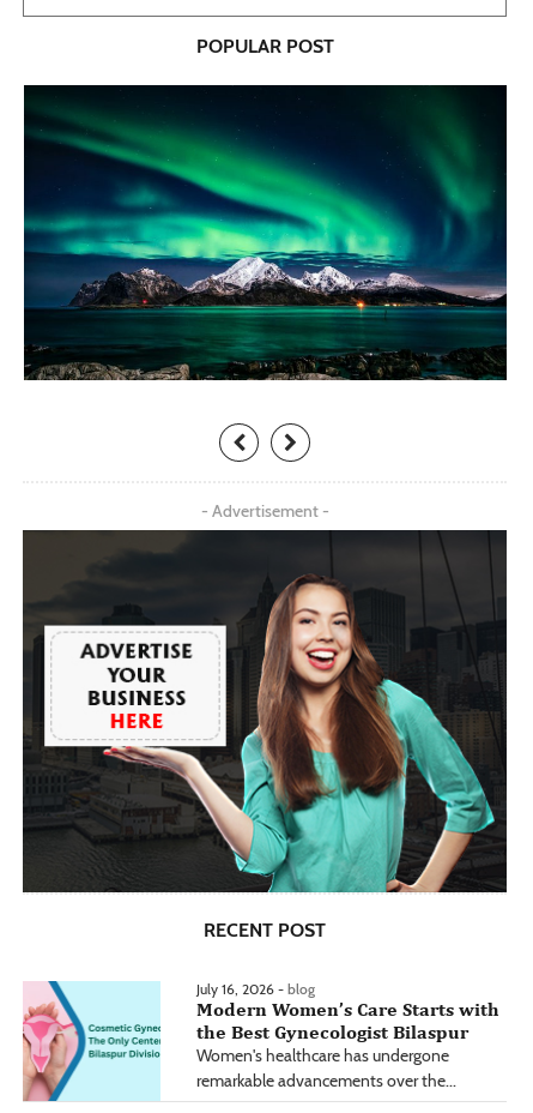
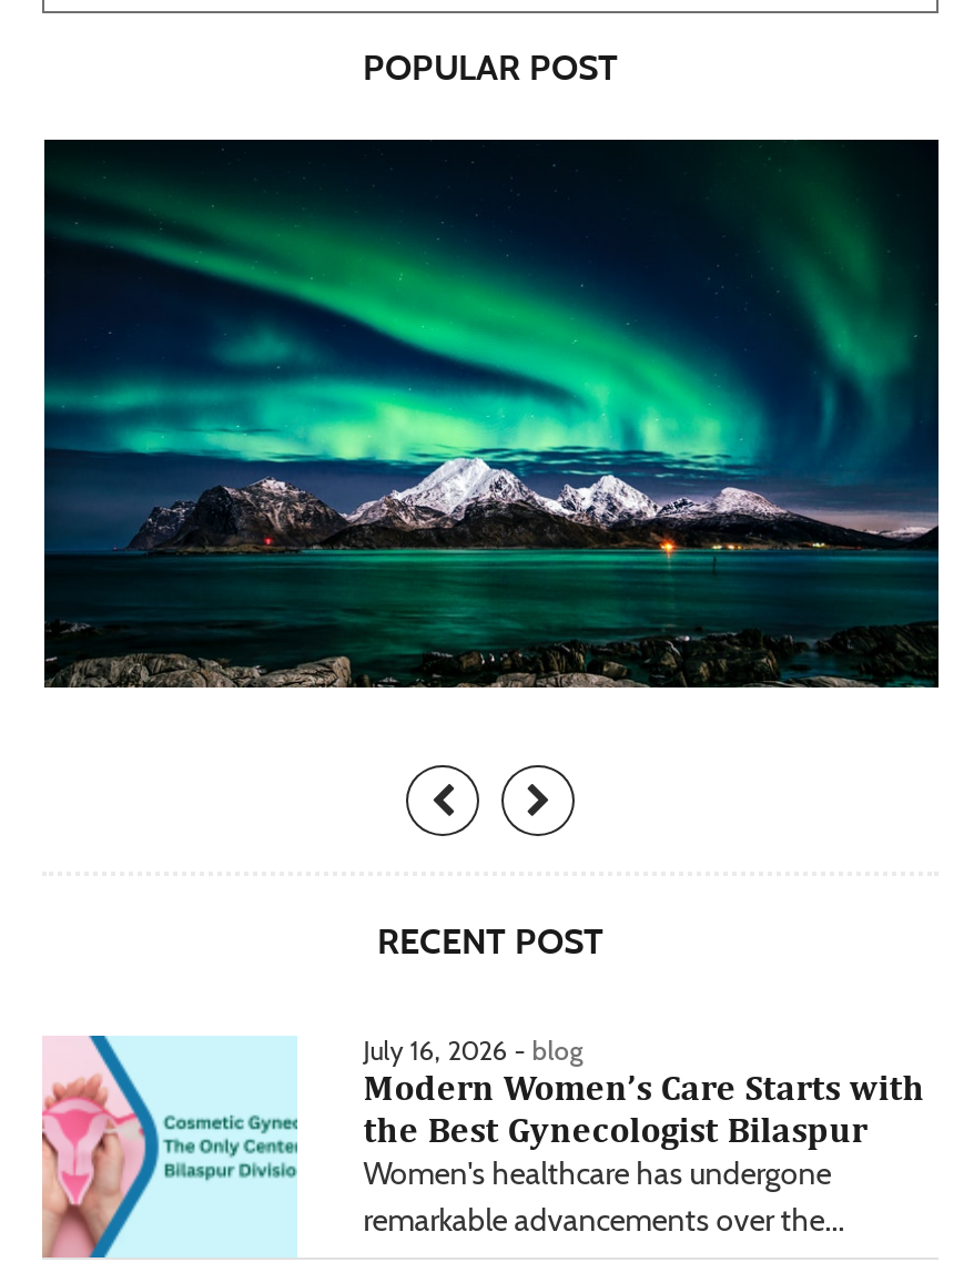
- - Advertisement -

- [image]
